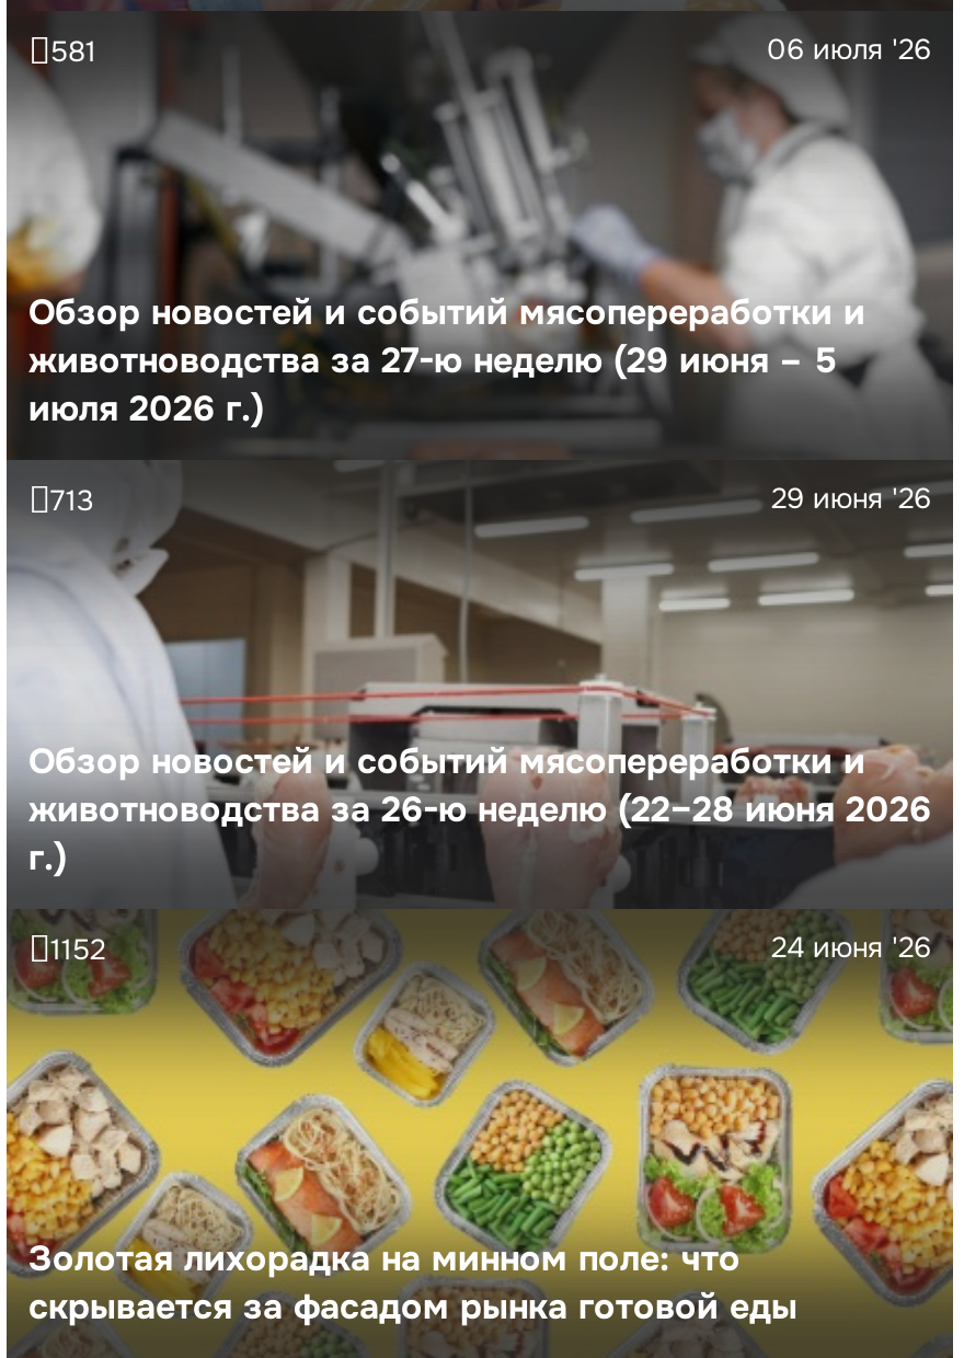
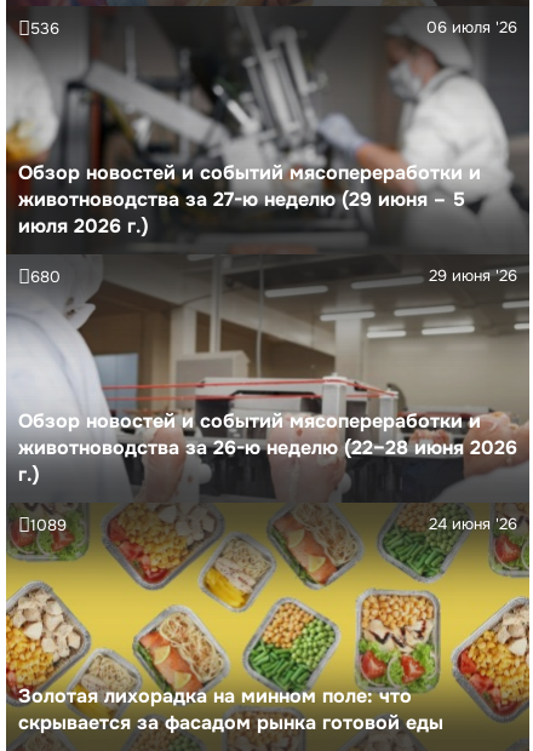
- 581
+ 536

- 713
+ 680

- 1152
+ 1089
